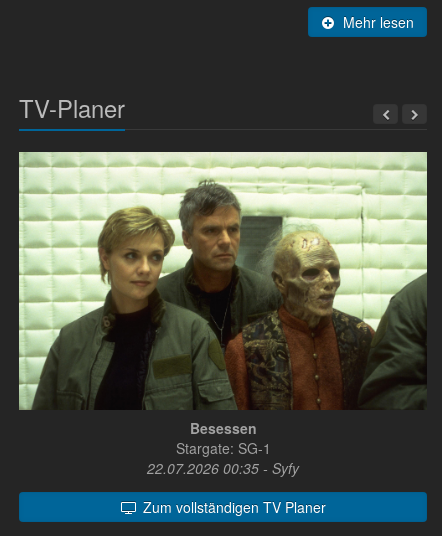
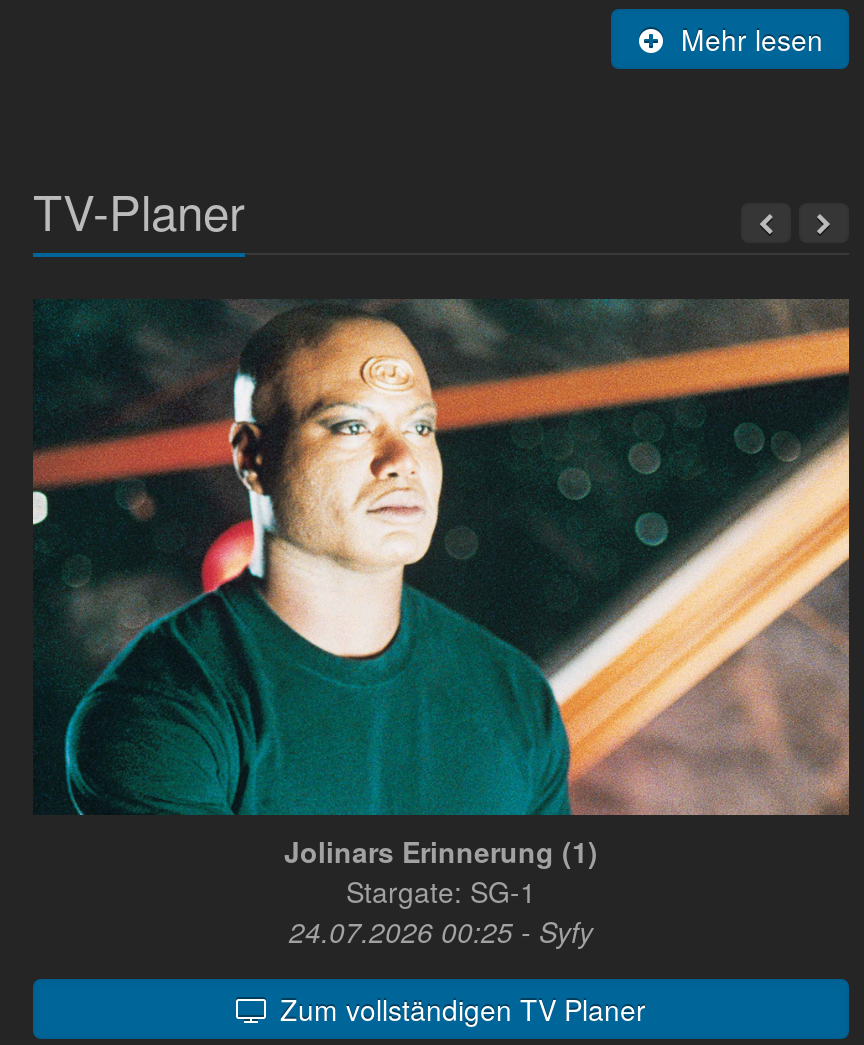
- [image]
- Besessen
+ [image]
+ Jolinars Erinnerung (1)

- 22.07.2026 00:35 - Syfy
+ 24.07.2026 00:25 - Syfy
